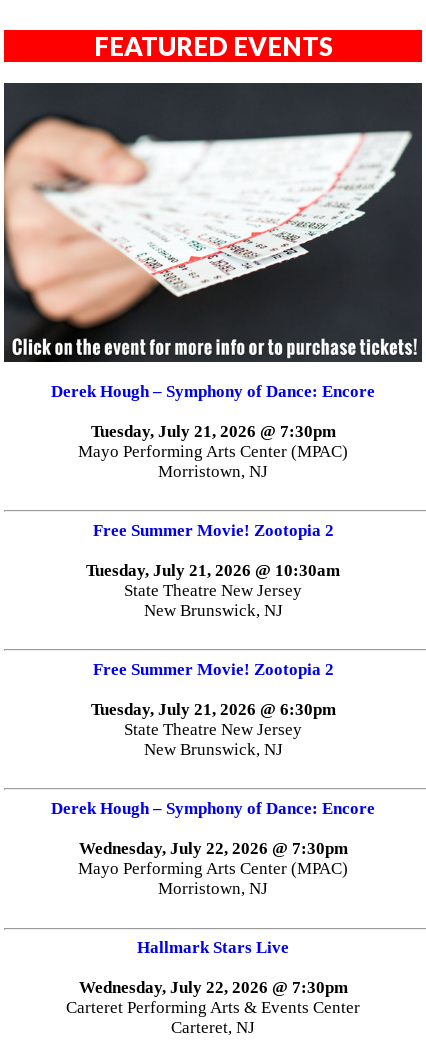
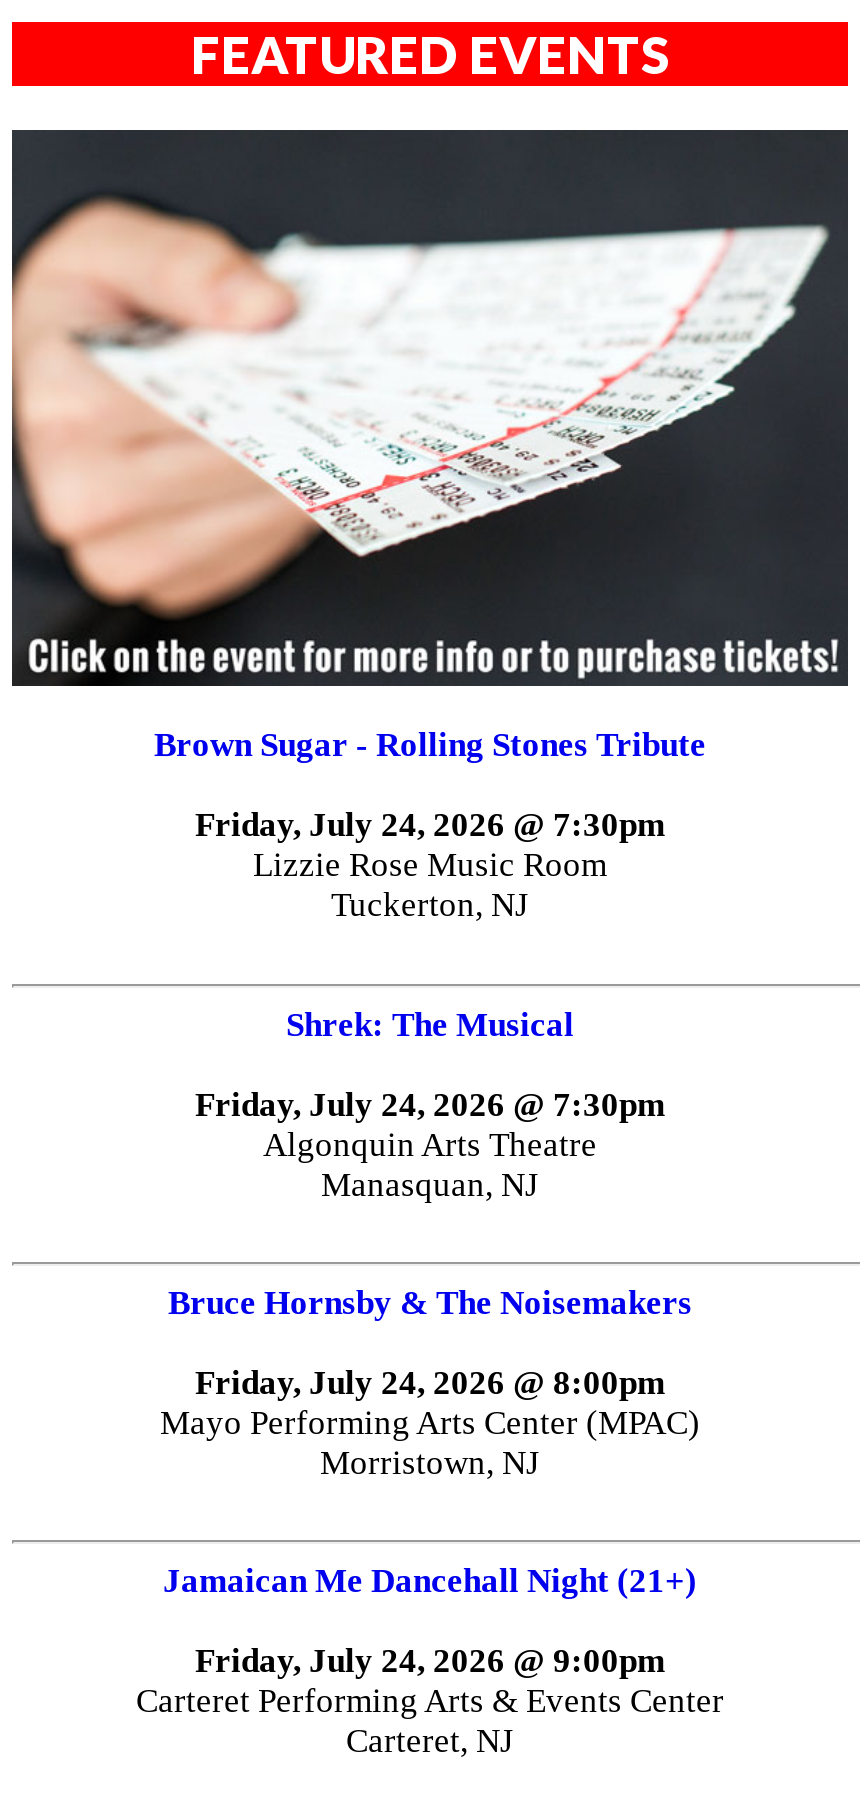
- Derek Hough – Symphony of Dance: Encore
- Tuesday, July 21, 2026 @ 7:30pm
+ Brown Sugar - Rolling Stones Tribute
+ Friday, July 24, 2026 @ 7:30pm
+ Lizzie Rose Music Room
+ Tuckerton, NJ
+ Shrek: The Musical
+ Friday, July 24, 2026 @ 7:30pm
+ Algonquin Arts Theatre
+ Manasquan, NJ
+ Bruce Hornsby & The Noisemakers
+ Friday, July 24, 2026 @ 8:00pm

moved down: Mayo Performing Arts Center (MPAC) | Morristown, NJ

- Free Summer Movie! Zootopia 2
- Tuesday, July 21, 2026 @ 10:30am
- State Theatre New Jersey
- New Brunswick, NJ
- Free Summer Movie! Zootopia 2
- Tuesday, July 21, 2026 @ 6:30pm
- State Theatre New Jersey
- New Brunswick, NJ
- Derek Hough – Symphony of Dance: Encore
- Wednesday, July 22, 2026 @ 7:30pm
- Mayo Performing Arts Center (MPAC)
- Morristown, NJ
- Hallmark Stars Live
- Wednesday, July 22, 2026 @ 7:30pm
+ Jamaican Me Dancehall Night (21+)
+ Friday, July 24, 2026 @ 9:00pm
